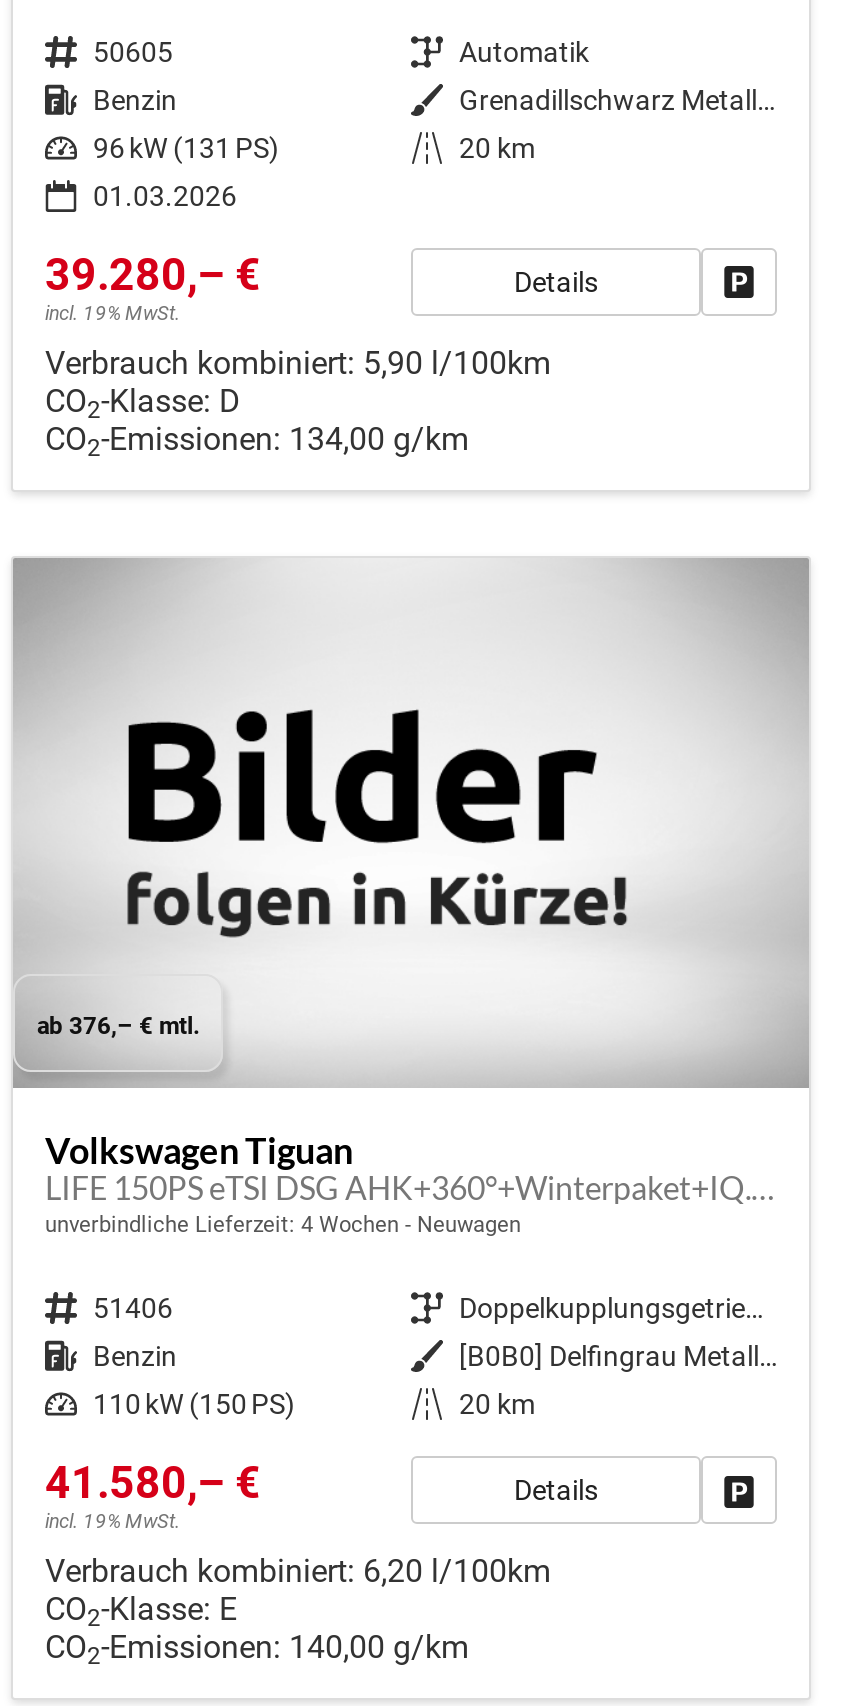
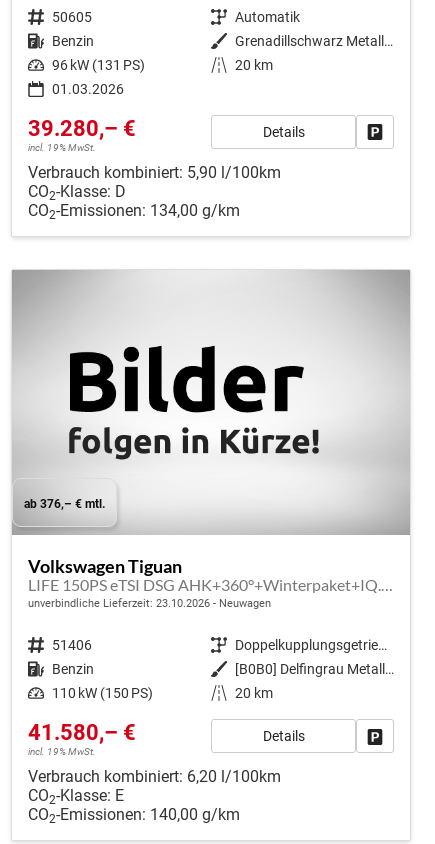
- unverbindliche Lieferzeit: 4 Wochen Neuwagen
+ unverbindliche Lieferzeit: 23.10.2026 Neuwagen
